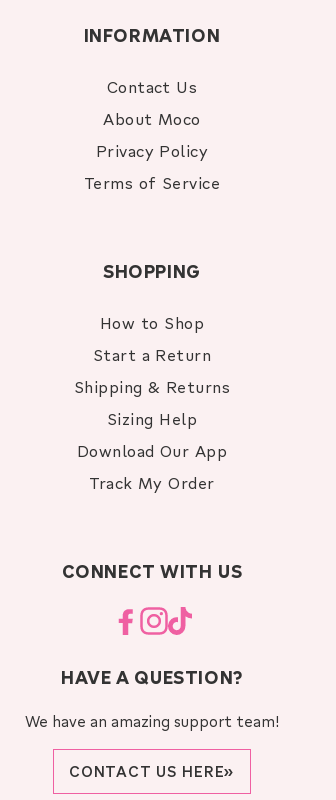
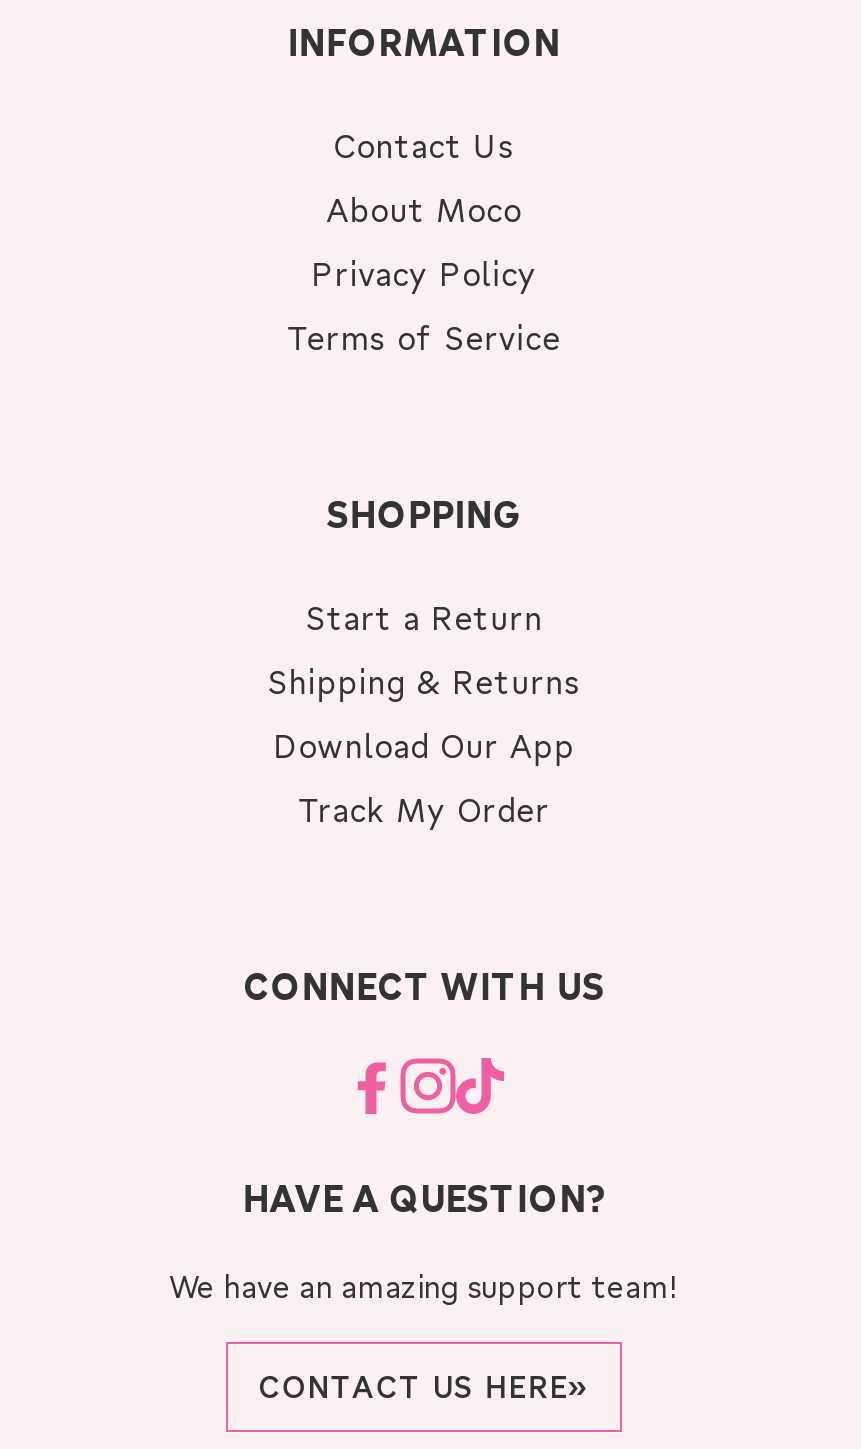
- How to Shop

- Sizing Help
